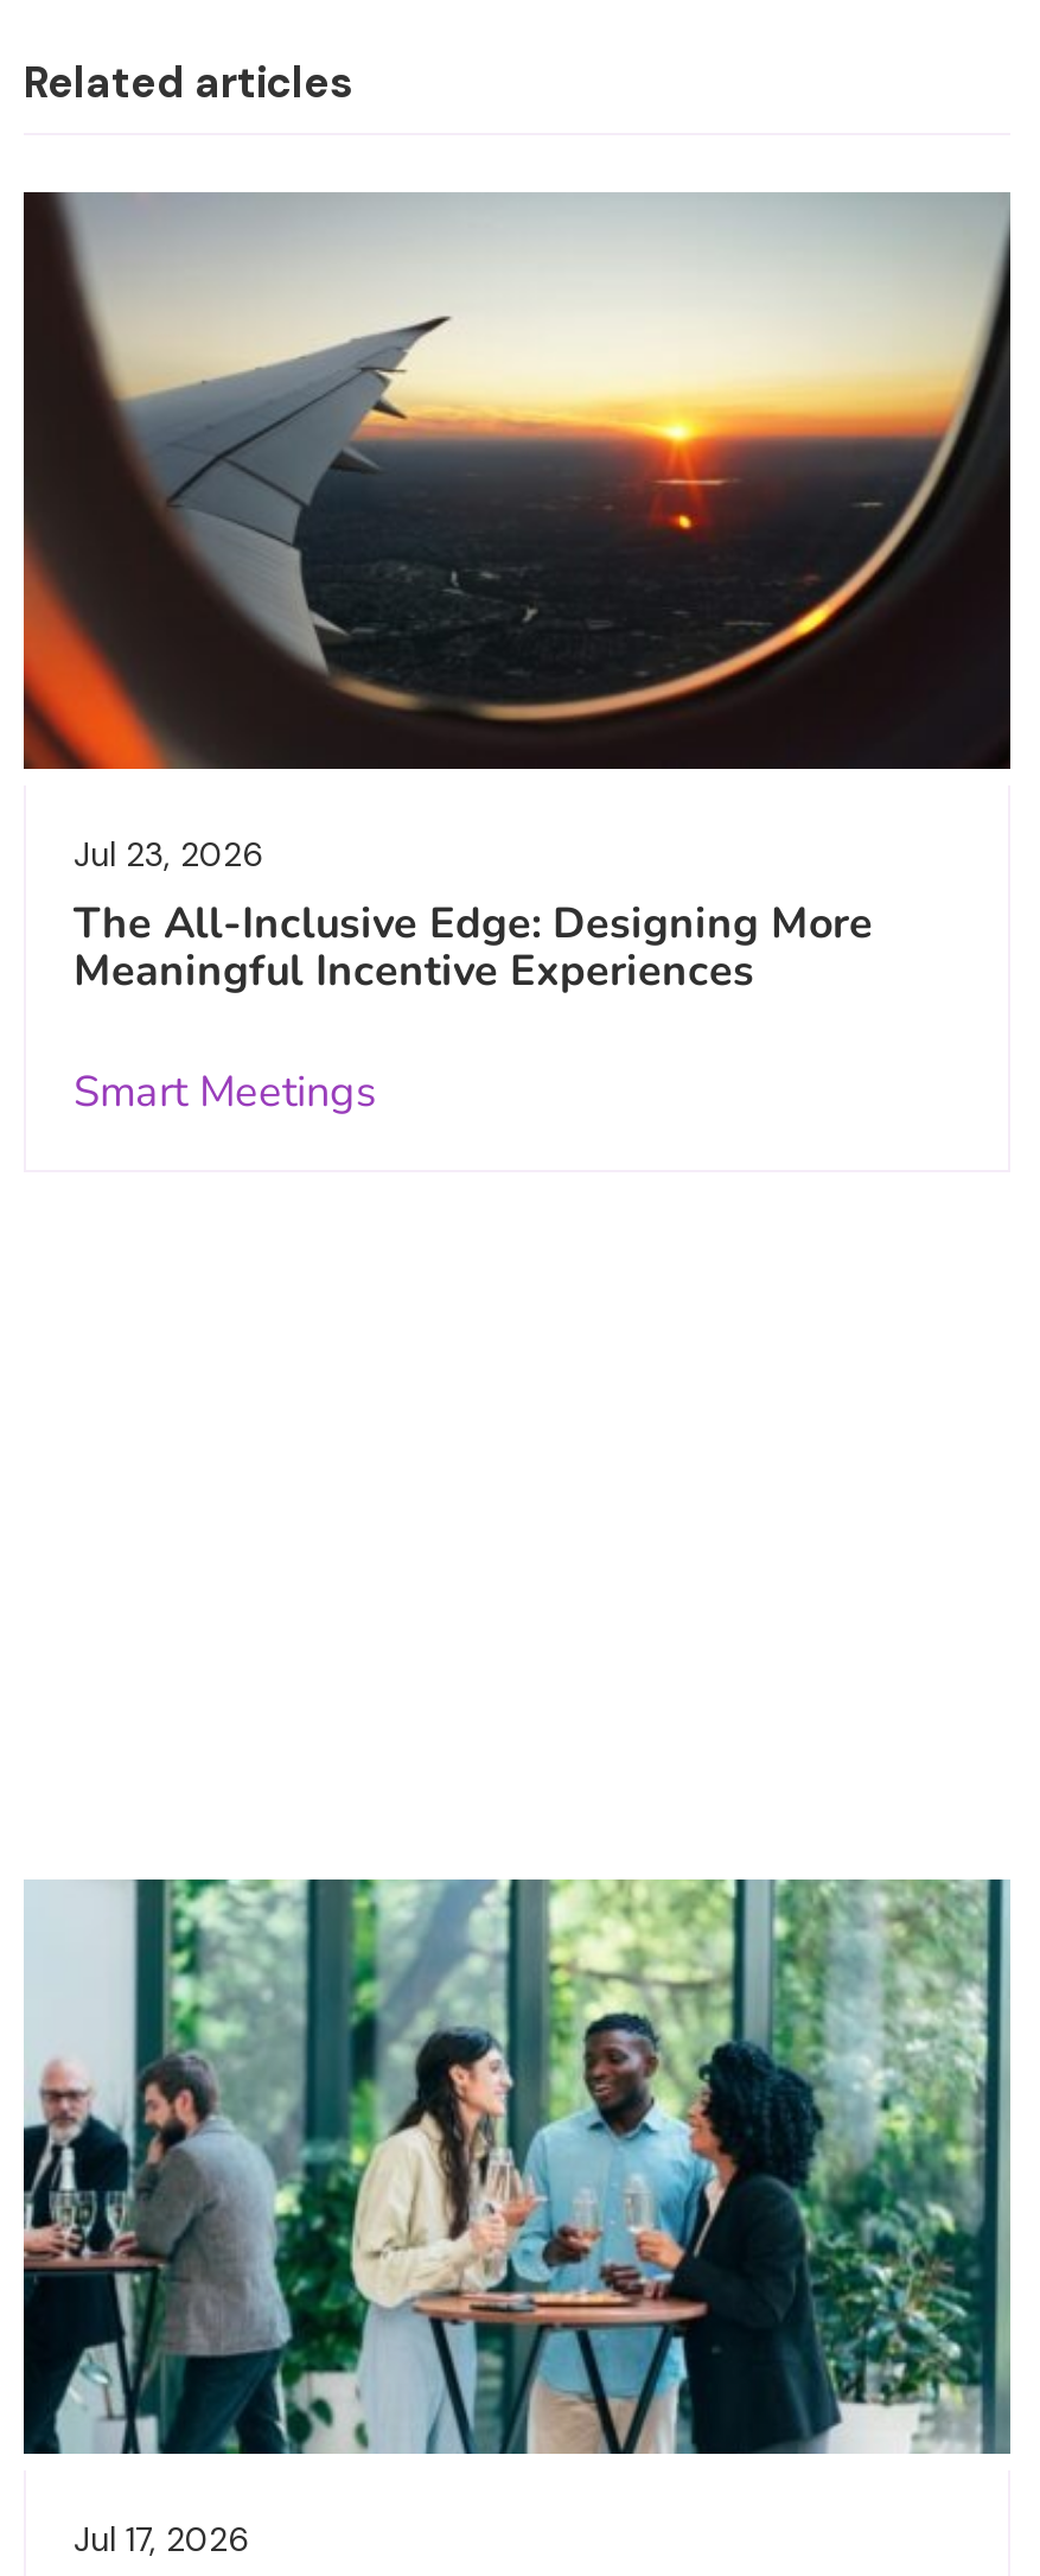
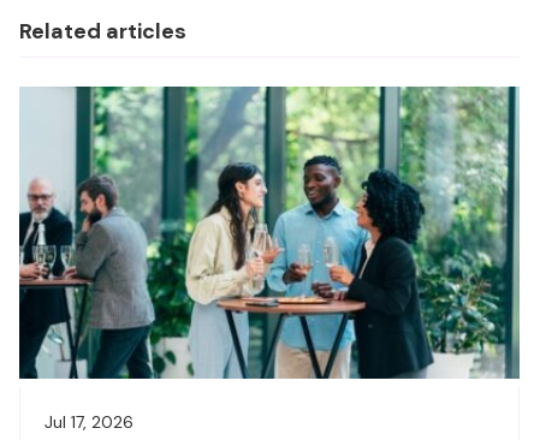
- [image]
- Jul 23, 2026
- The All-Inclusive Edge: Designing More
- Meaningful Incentive Experiences
- Smart Meetings
